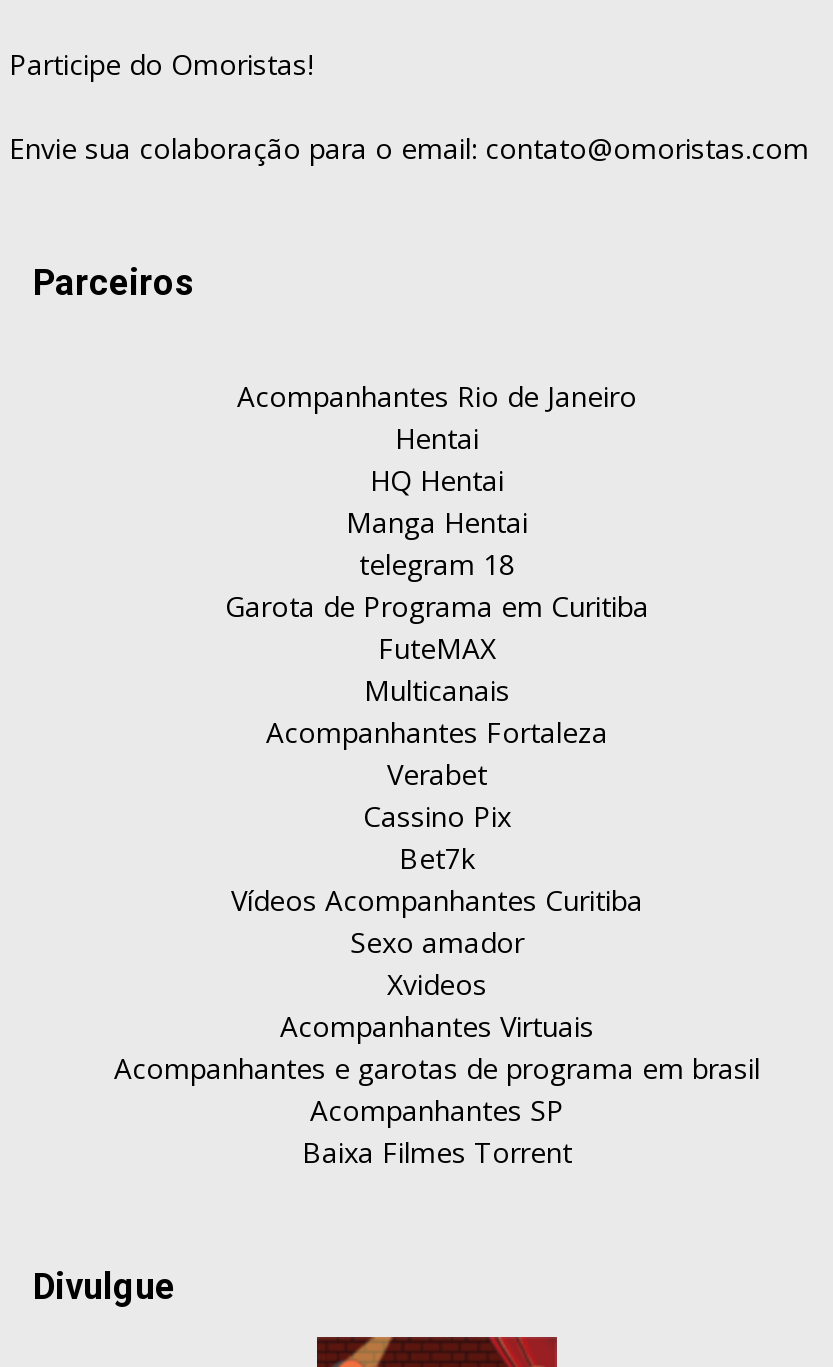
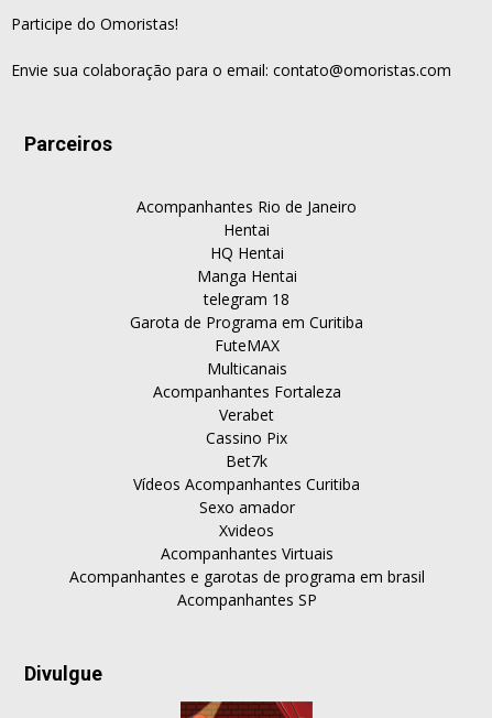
- Baixa Filmes Torrent
